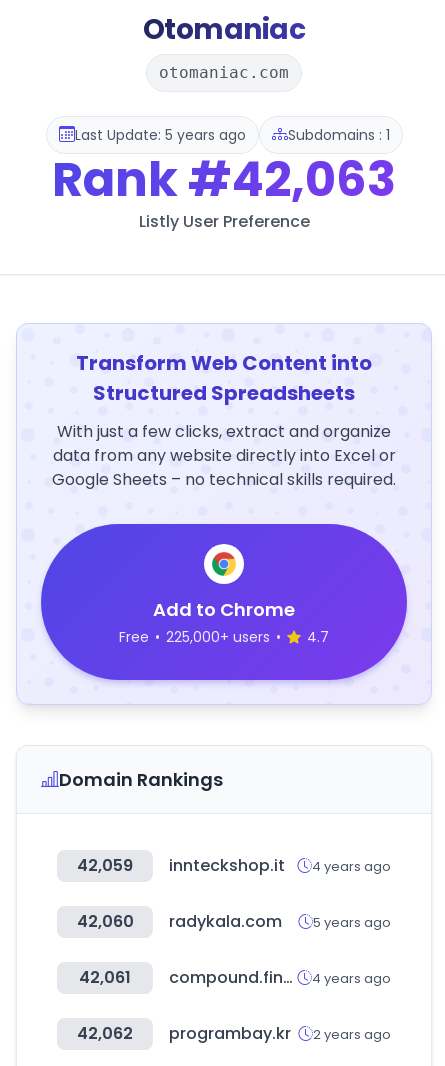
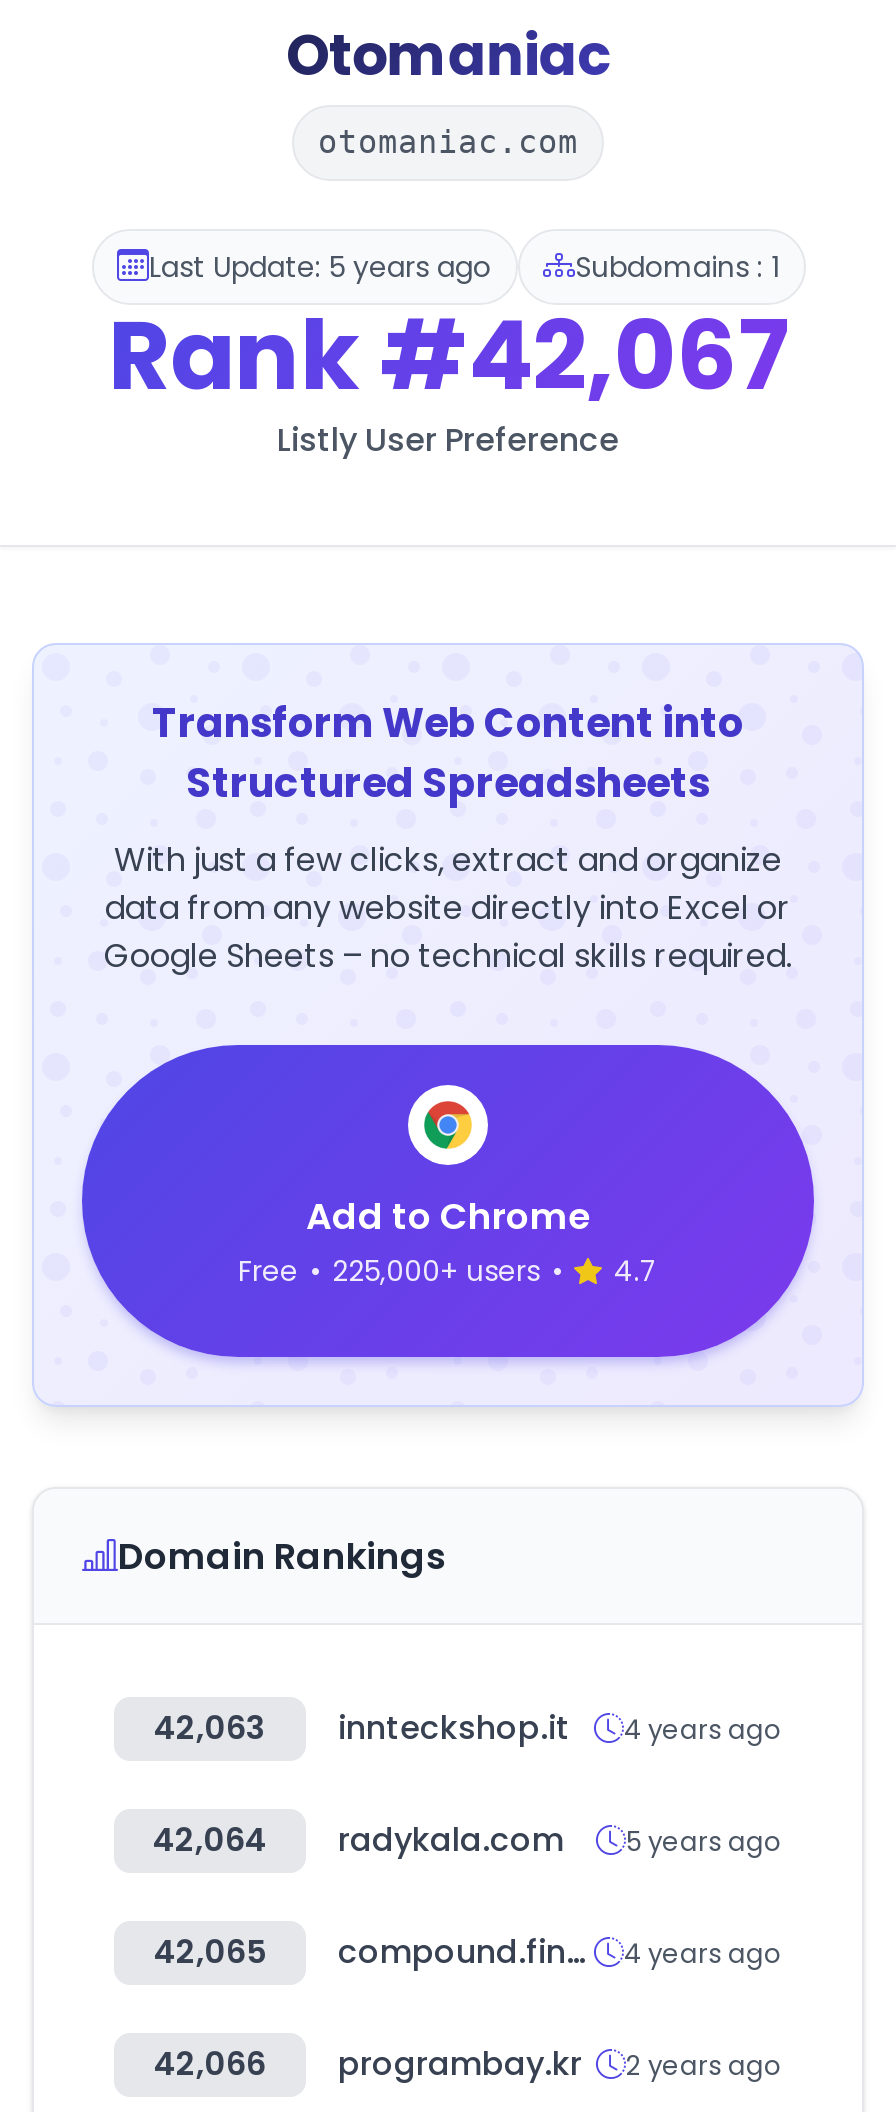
- Rank #42,063
+ Rank #42,067

- 42,059 innteckshop.it 4 years ago
+ 42,063 innteckshop.it 4 years ago

- 42,060 radykala.com 5 years ago
+ 42,064 radykala.com 5 years ago

- 42,061
+ 42,065

- 42,062 programbay.kr 2 years ago
+ 42,066 programbay.kr 2 years ago
